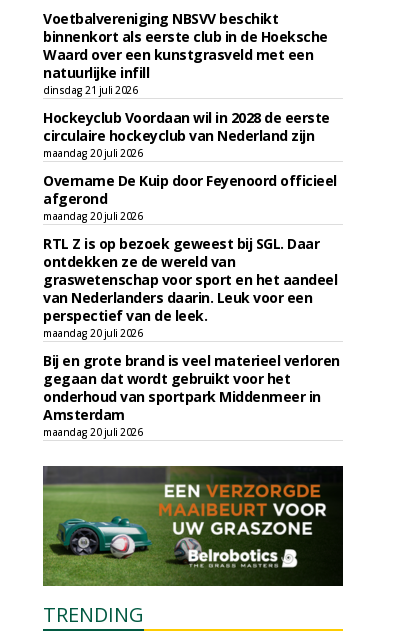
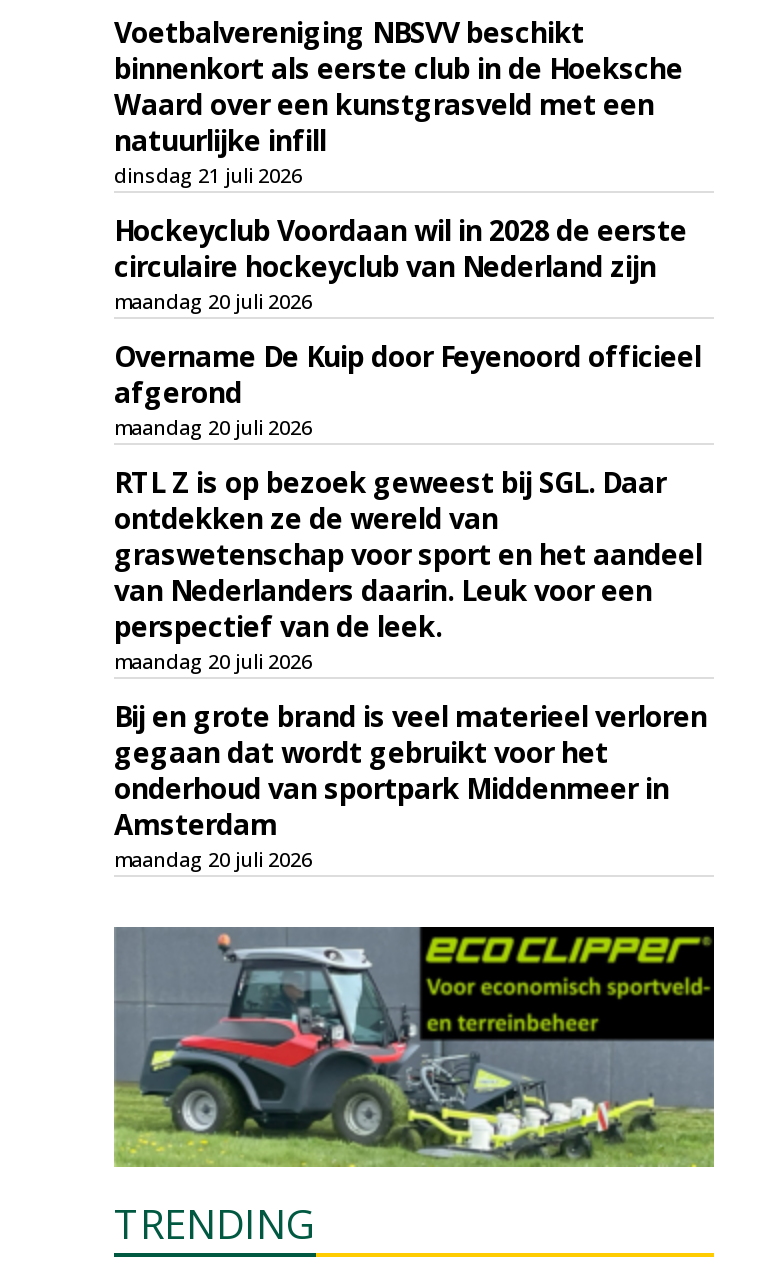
- [image]
+ [image]
